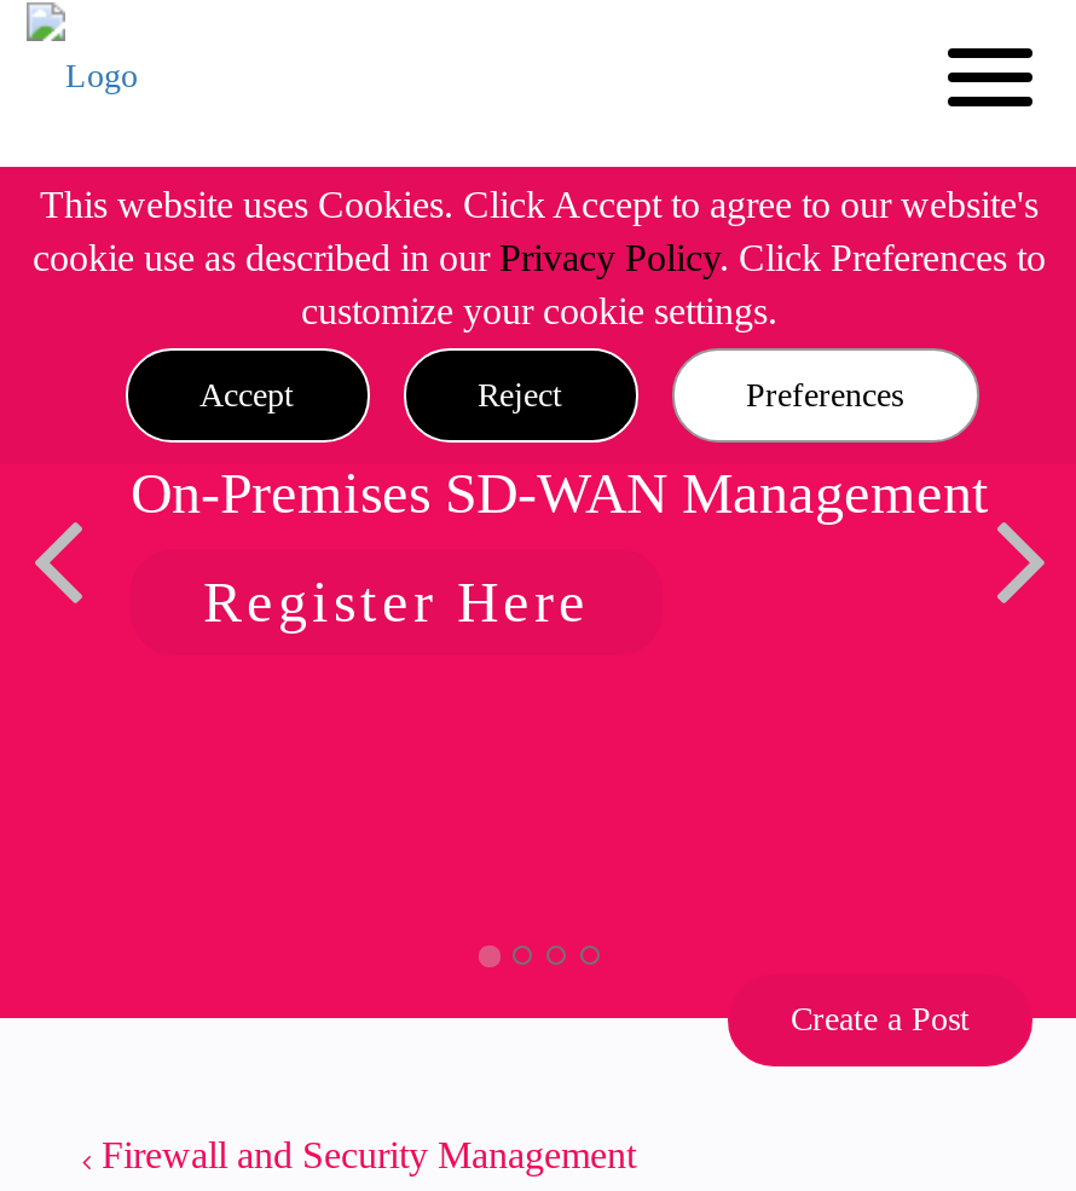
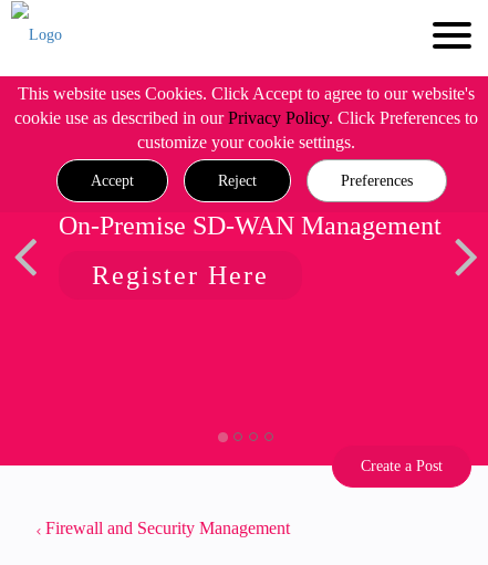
- On-Premises SD-WAN Management
+ On-Premise SD-WAN Management
